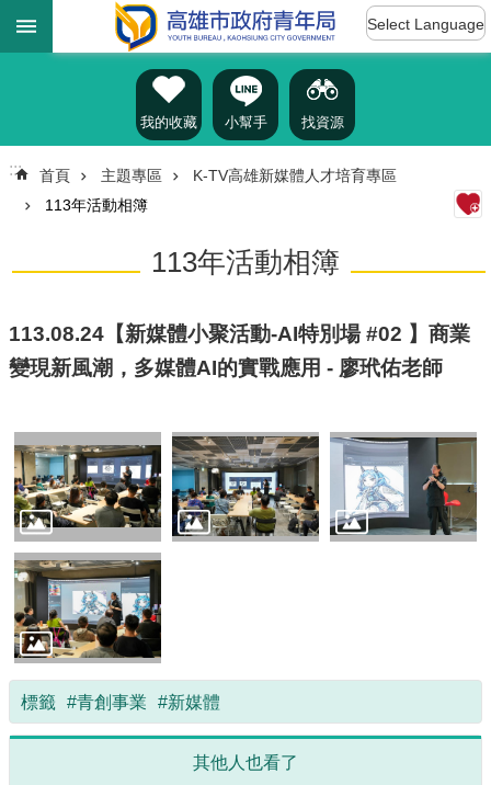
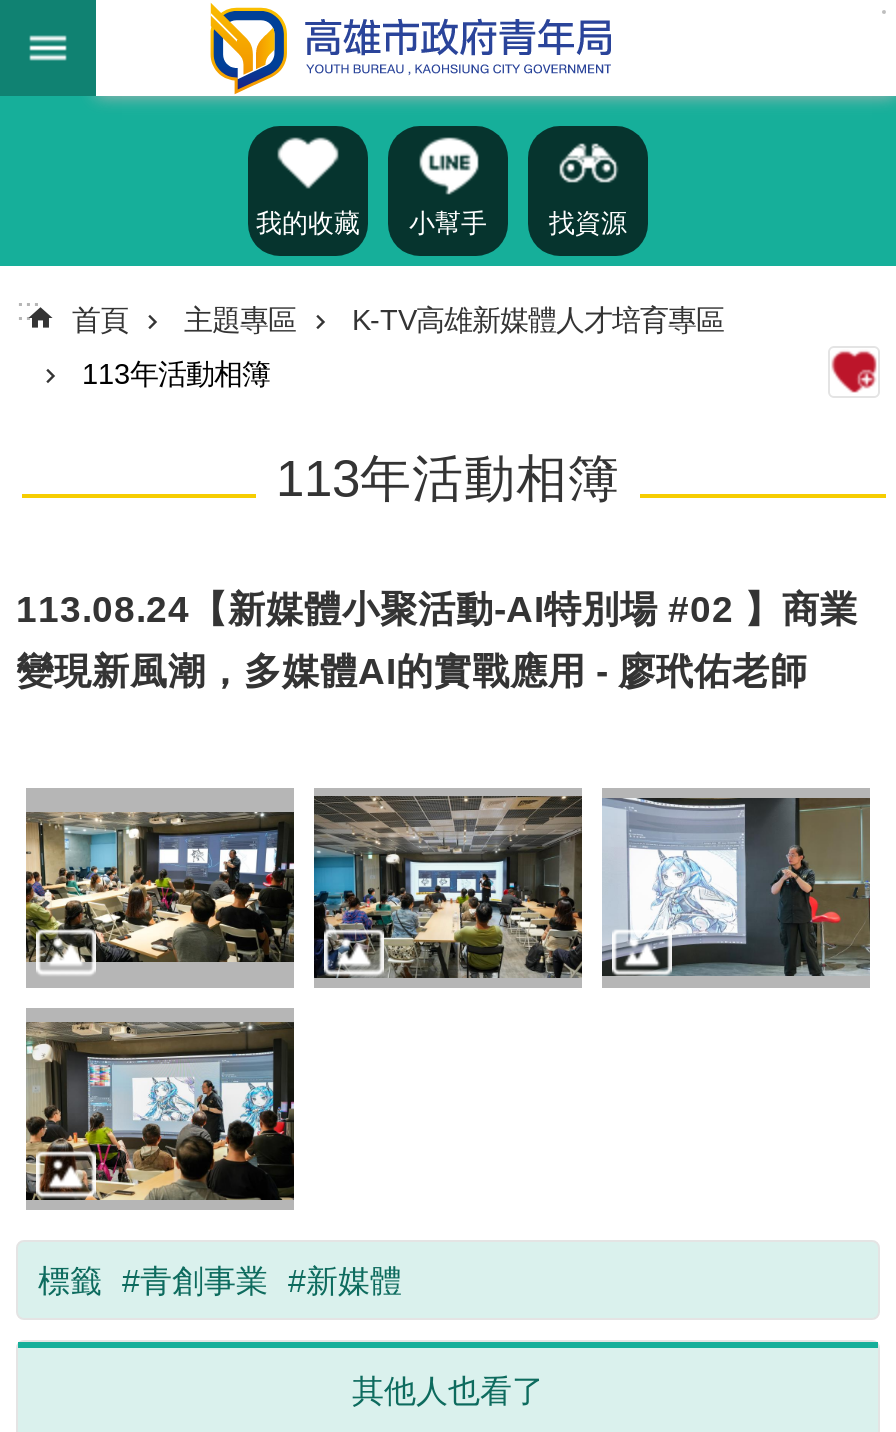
- Select Language
